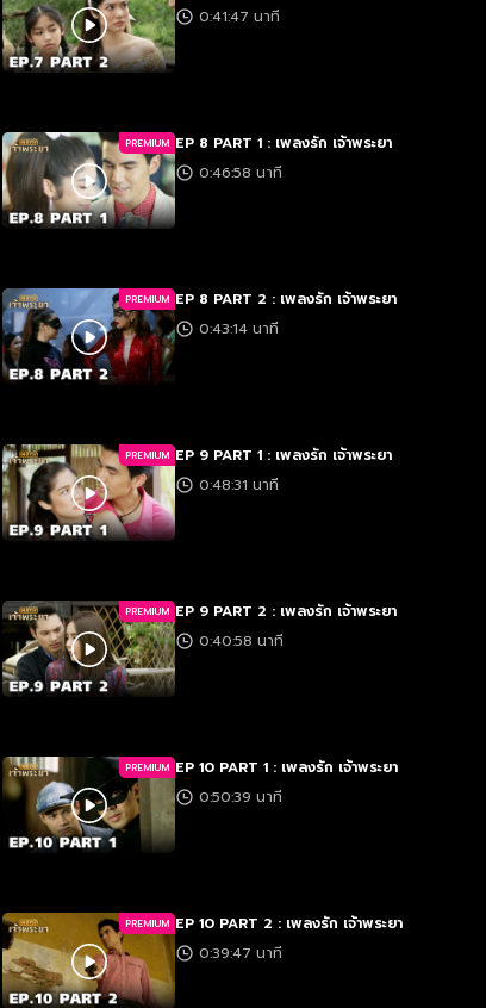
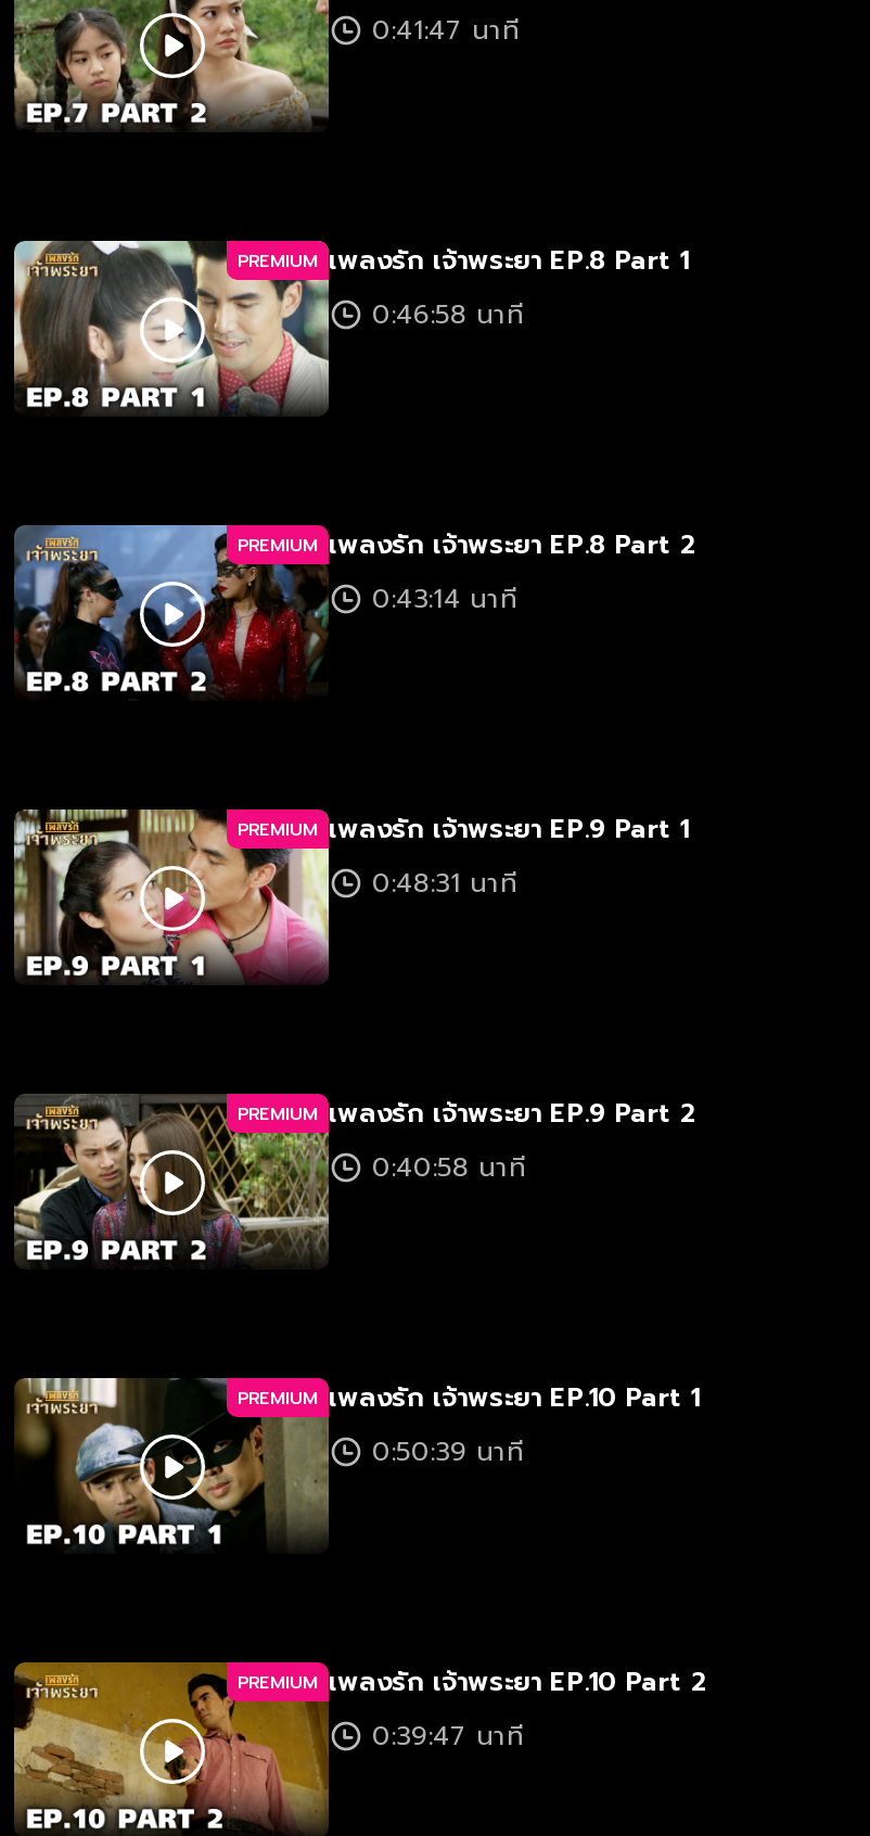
- PREMIUM EP 8 PART 1 : เพลงรัก เจ้าพระยา
+ PREMIUM เพลงรัก เจ้าพระยา EP.8 Part 1

- PREMIUM EP 8 PART 2 : เพลงรัก เจ้าพระยา
+ PREMIUM เพลงรัก เจ้าพระยา EP.8 Part 2

- PREMIUM EP 9 PART 1 : เพลงรัก เจ้าพระยา
+ PREMIUM เพลงรัก เจ้าพระยา EP.9 Part 1

- PREMIUM EP 9 PART 2 : เพลงรัก เจ้าพระยา
+ PREMIUM เพลงรัก เจ้าพระยา EP.9 Part 2

- PREMIUM EP 10 PART 1 : เพลงรัก เจ้าพระยา
+ PREMIUM เพลงรัก เจ้าพระยา EP.10 Part 1

- PREMIUM EP 10 PART 2 : เพลงรัก เจ้าพระยา
+ PREMIUM เพลงรัก เจ้าพระยา EP.10 Part 2
